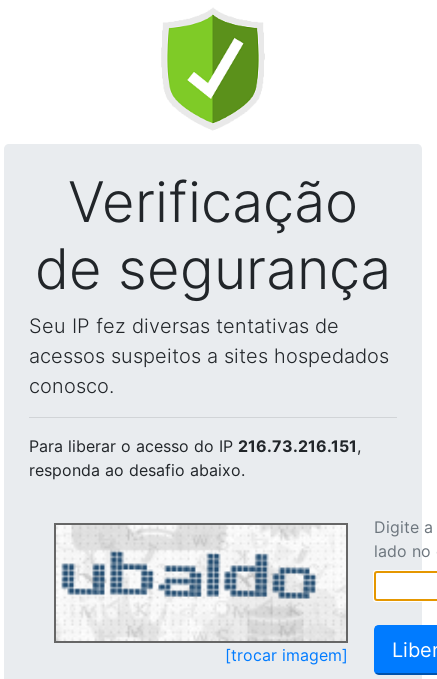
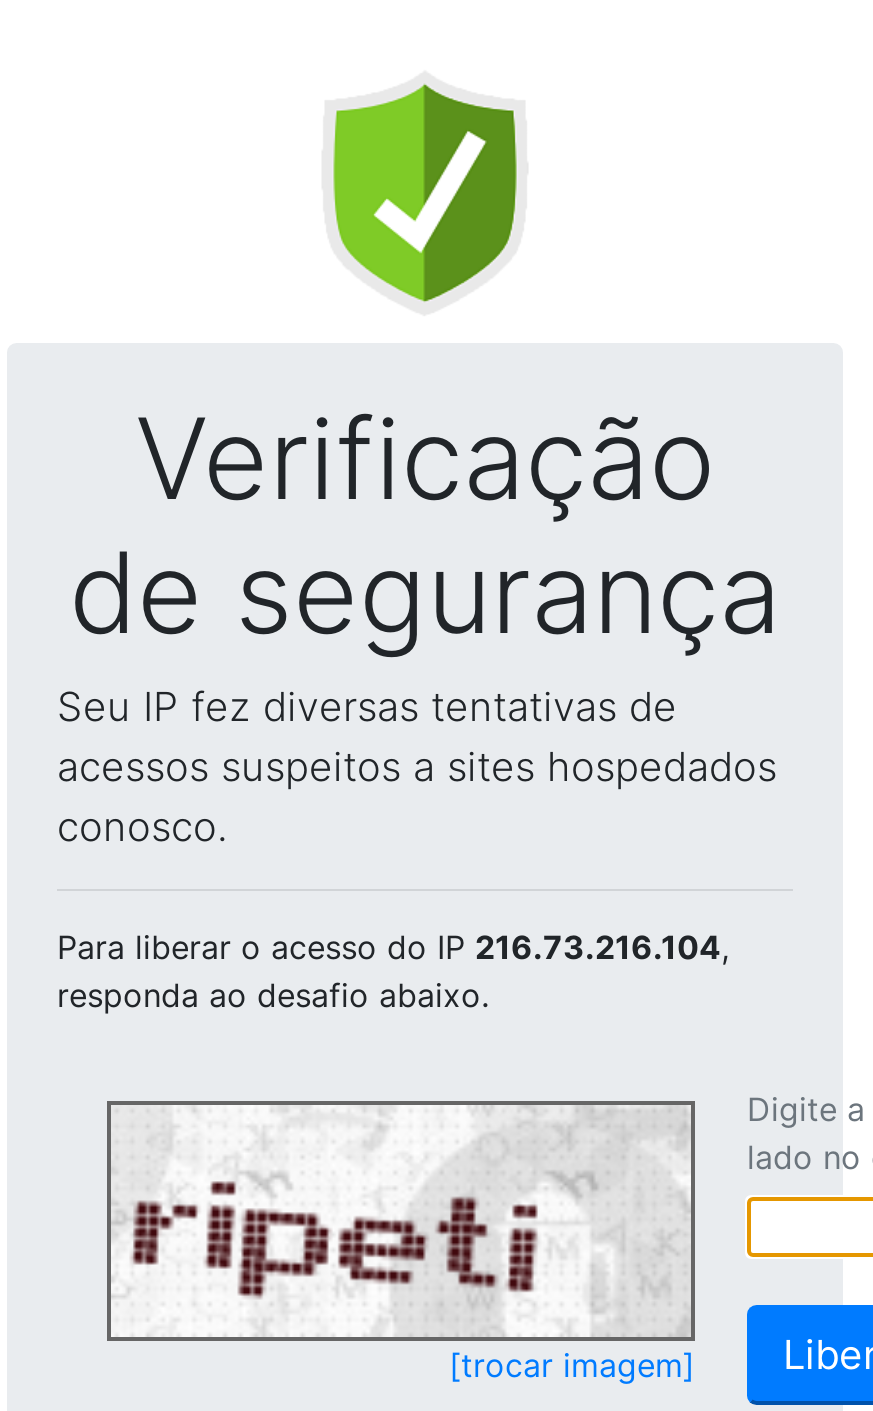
- Para liberar o acesso do IP 216.73.216.151,
+ Para liberar o acesso do IP 216.73.216.104,

- [image]
+ [image]
